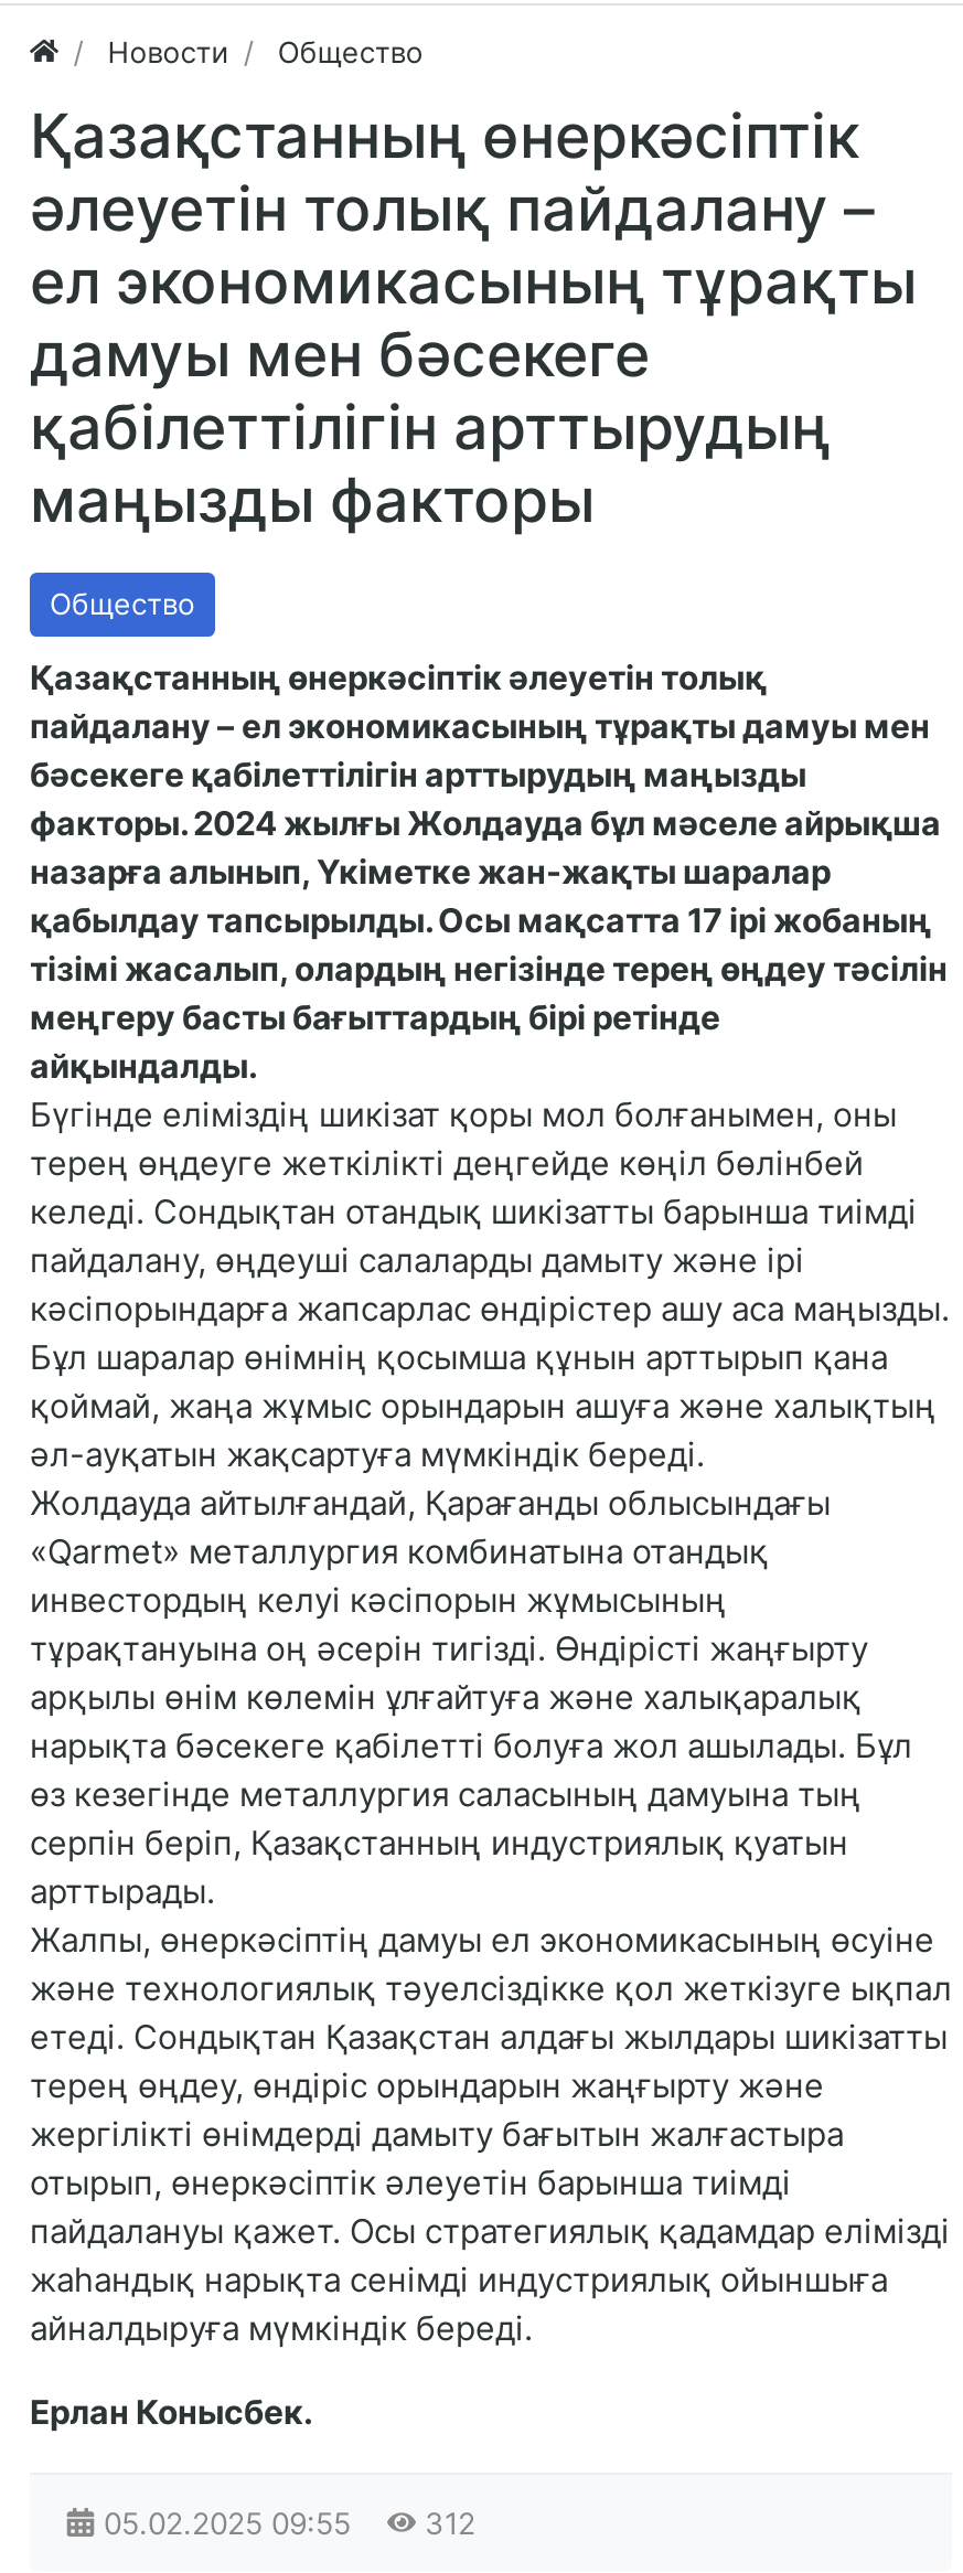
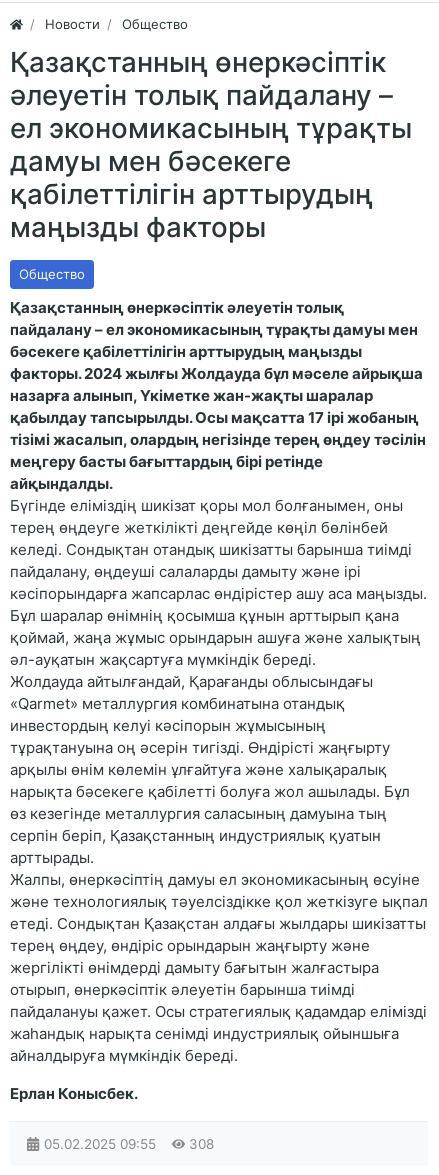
- 05.02.2025 09:55 312
+ 05.02.2025 09:55 308
